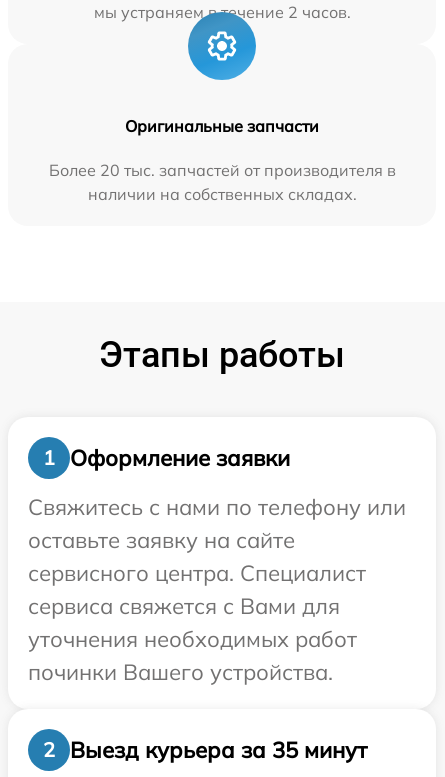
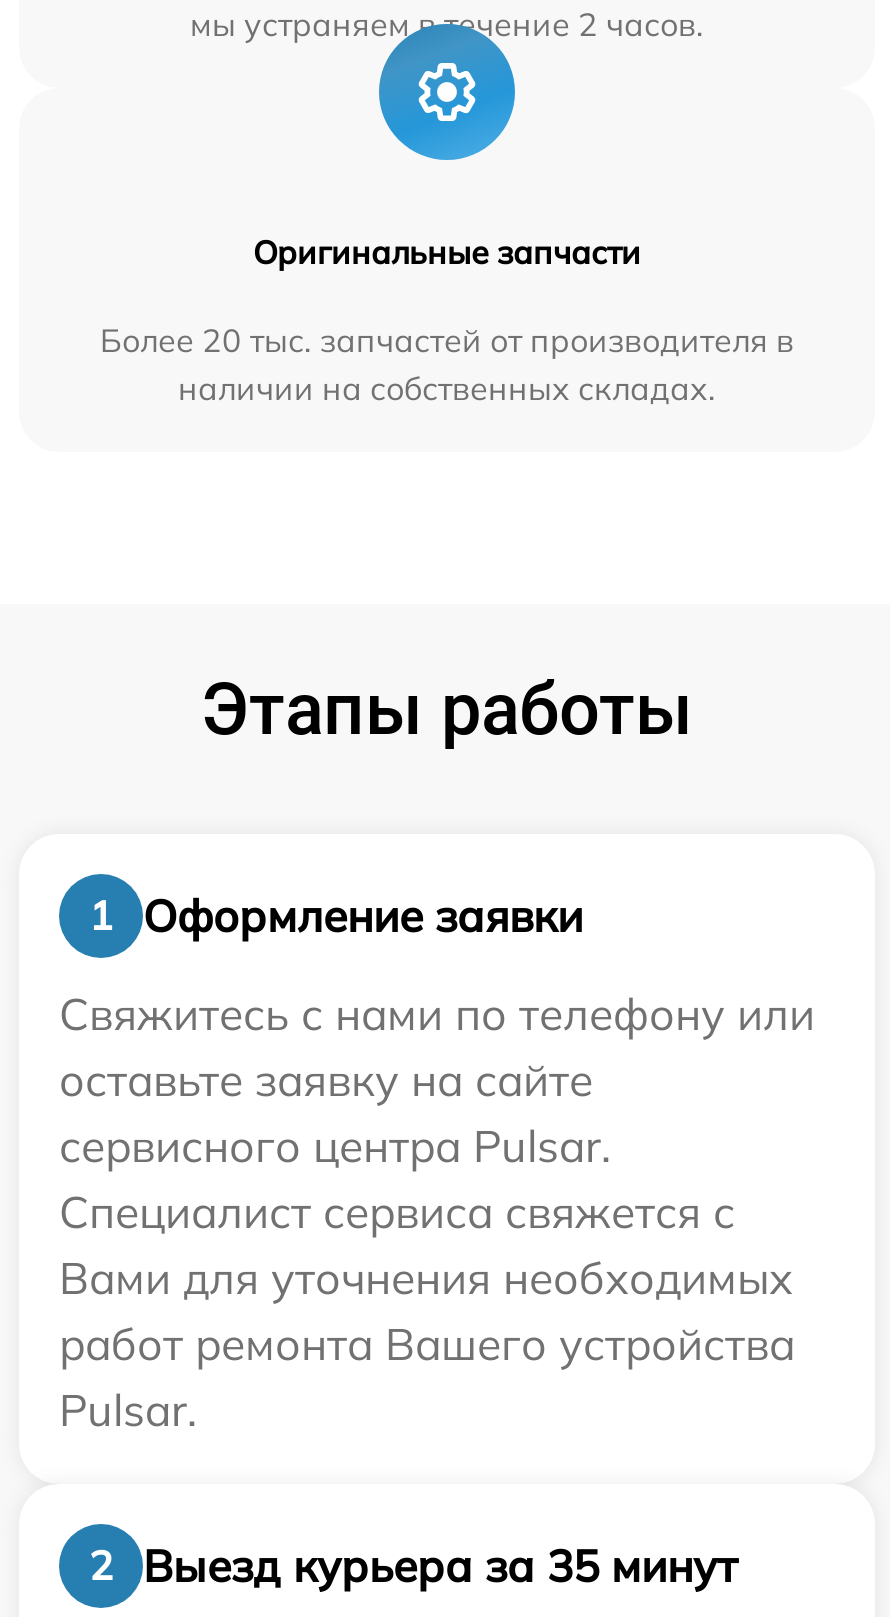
- сервисного центра. Специалист
- сервиса свяжется с Вами для
- уточнения необходимых работ
- починки Вашего устройства.
+ сервисного центра Pulsar.
+ Специалист сервиса свяжется с
+ Вами для уточнения необходимых
+ работ ремонта Вашего устройства
+ Pulsar.
